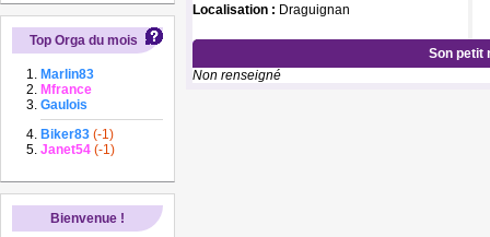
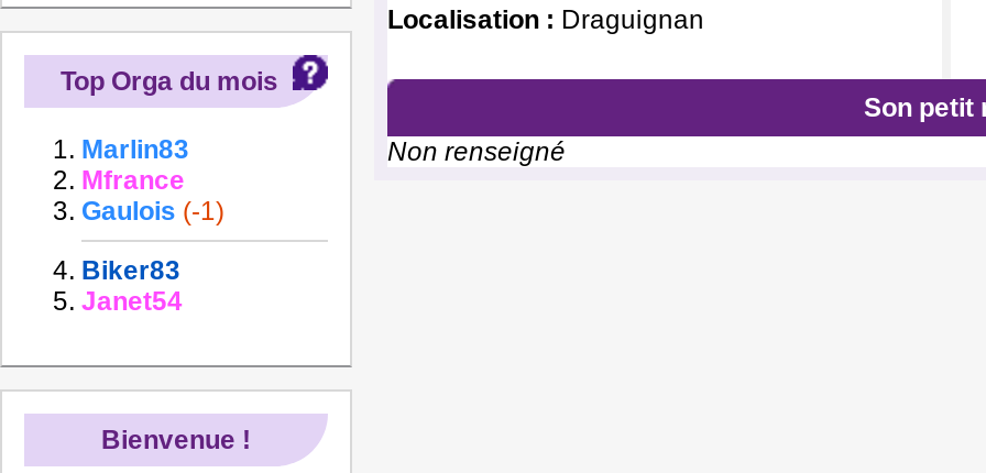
- Gaulois
+ Gaulois (-1)

- Biker83 (-1)
- Janet54 (-1)
+ Biker83
+ Janet54
